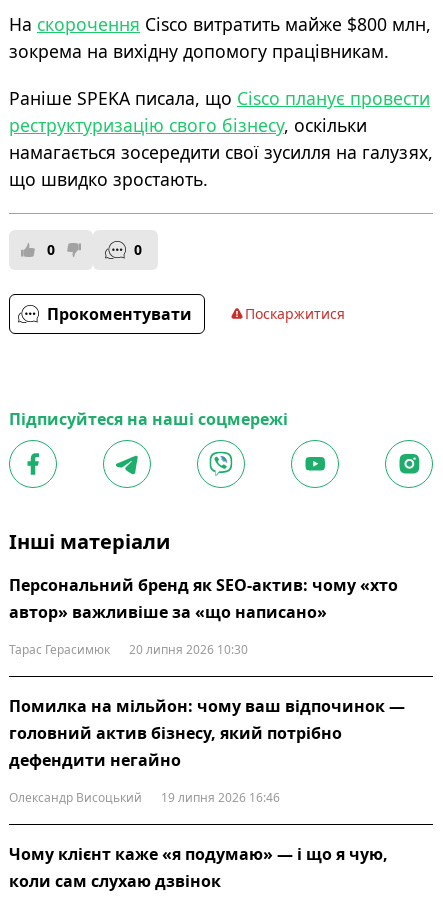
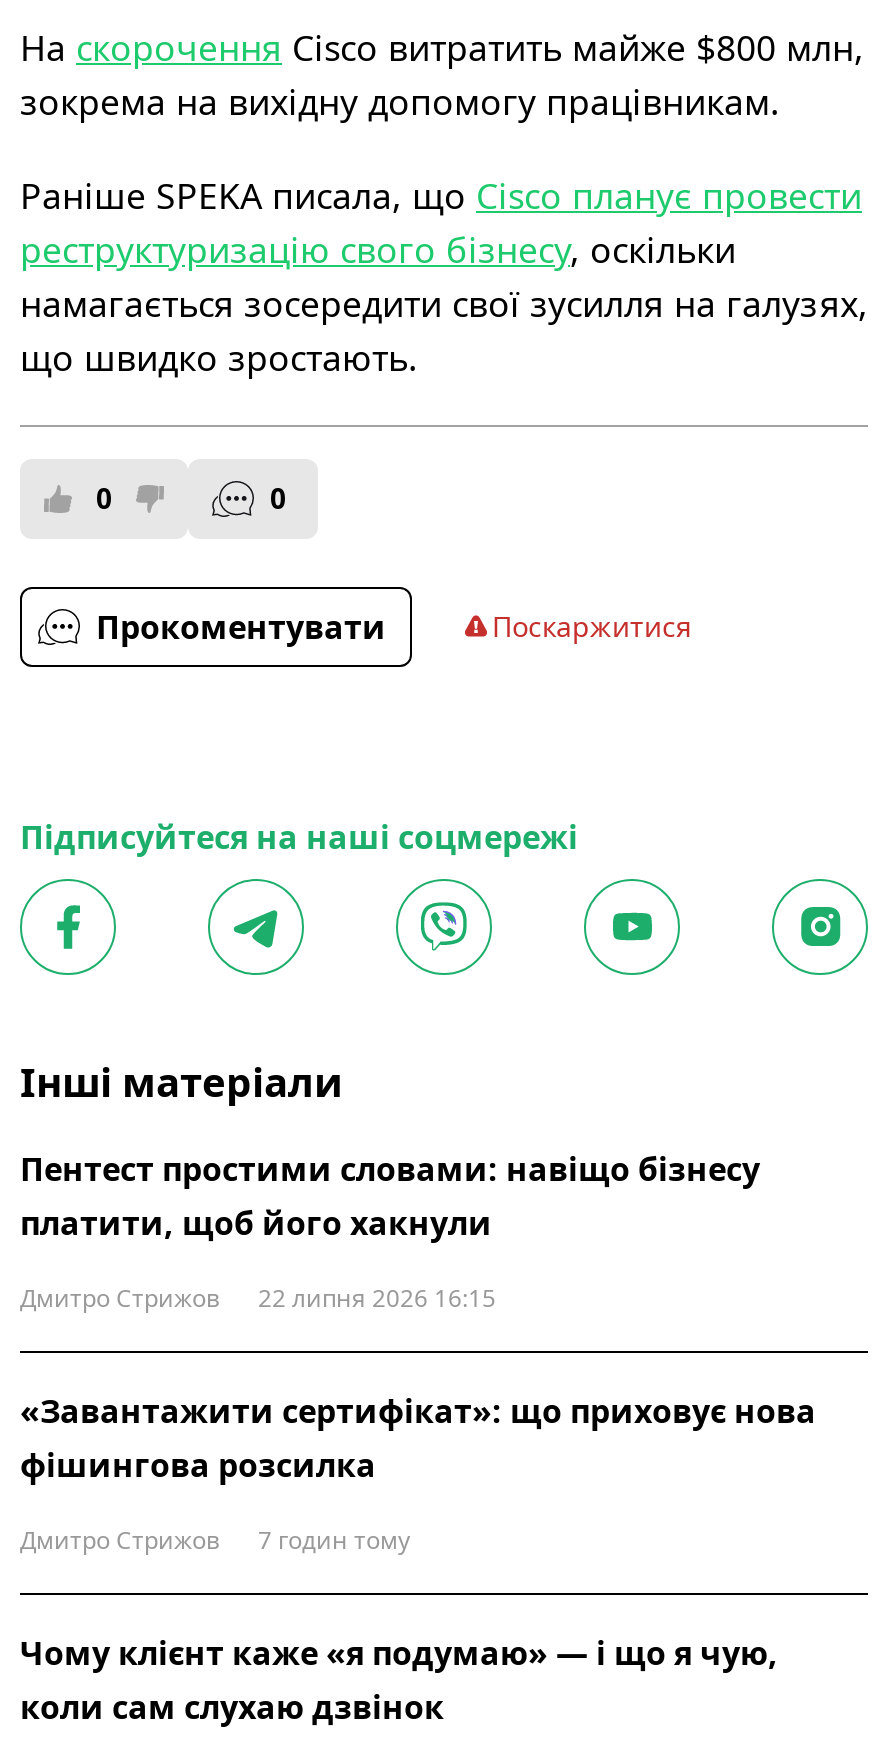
- Персональний бренд як SEO-актив: чому «хто
- автор» важливіше за «що написано»
+ Пентест простими словами: навіщо бізнесу
+ платити, щоб його хакнули

- Тарас Герасимюк
- 20 липня 2026 10:30
+ Дмитро Стрижов
+ 22 липня 2026 16:15

- Помилка на мільйон: чому ваш відпочинок —
- головний актив бізнесу, який потрібно
- дефендити негайно
+ «Завантажити сертифікат»: що приховує нова
+ фішингова розсилка

- Олександр Висоцький
- 19 липня 2026 16:46
+ Дмитро Стрижов
+ 7 годин тому
